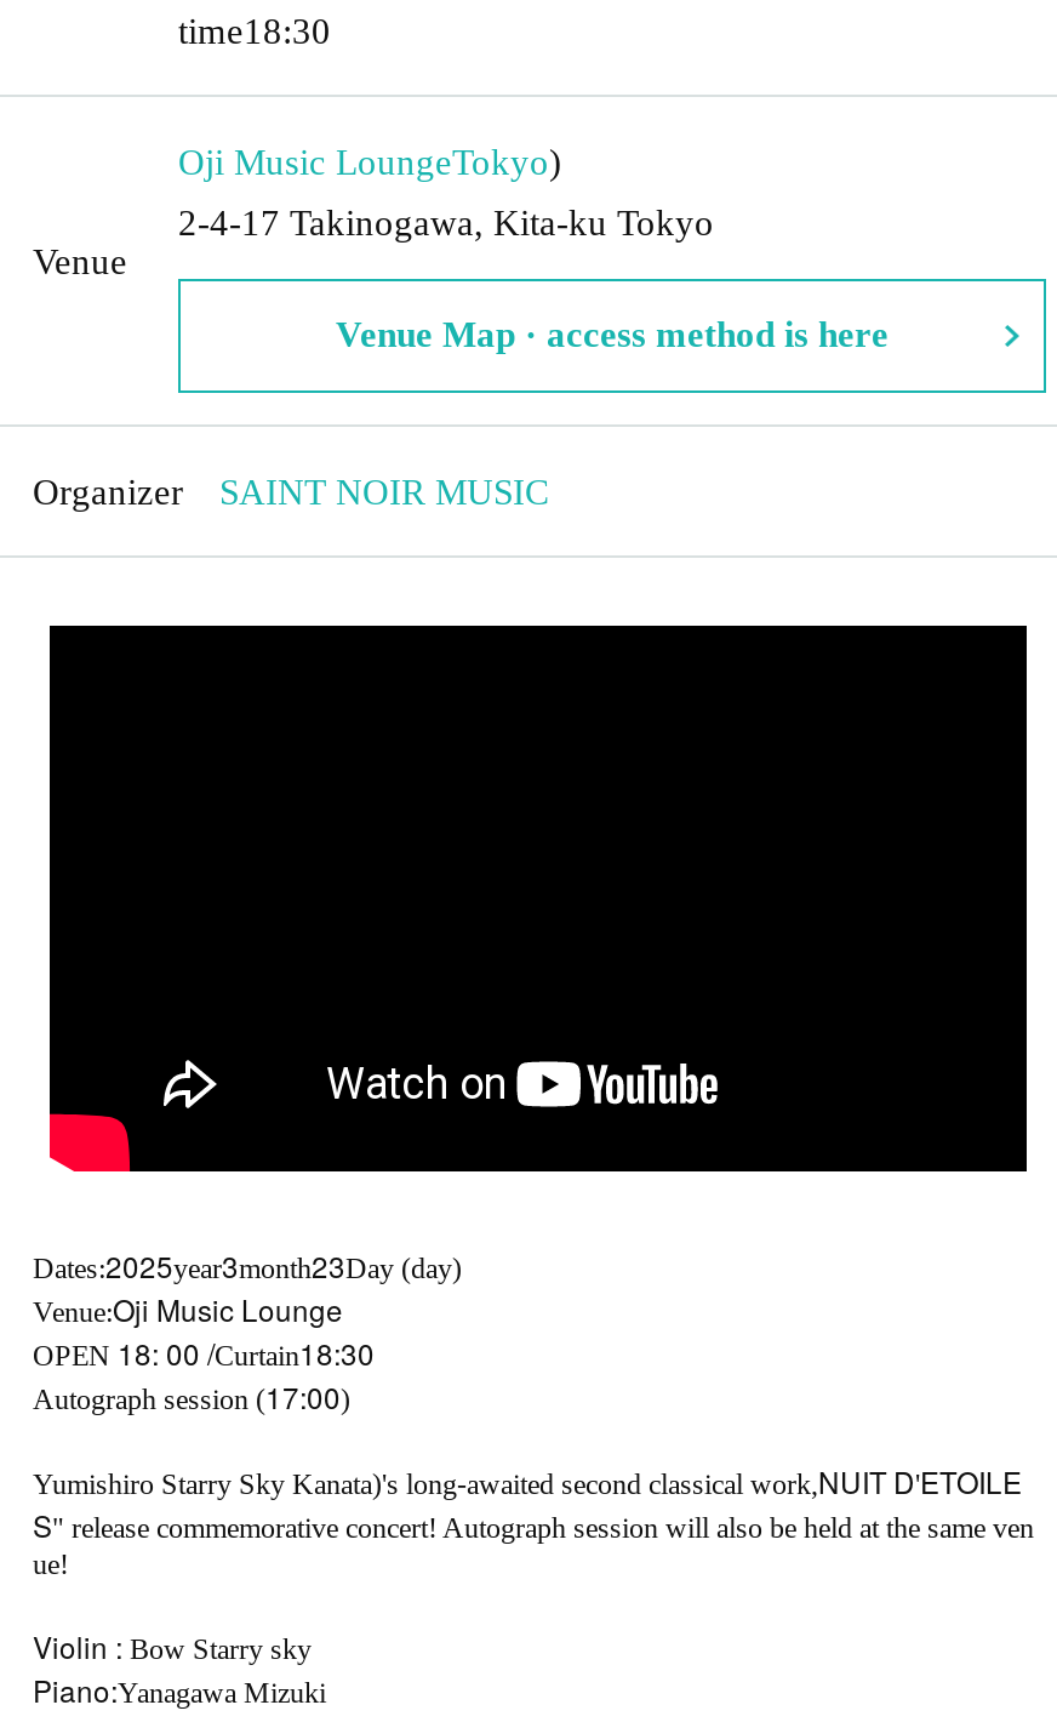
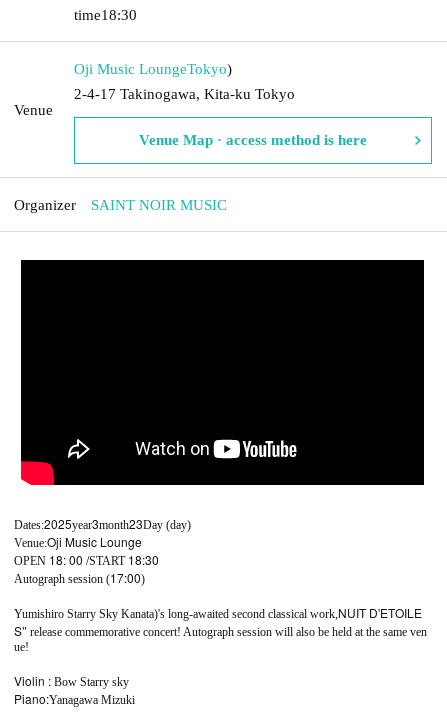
- OPEN 18: 00 / Curtain 18:30
+ OPEN 18: 00 / START 18:30
